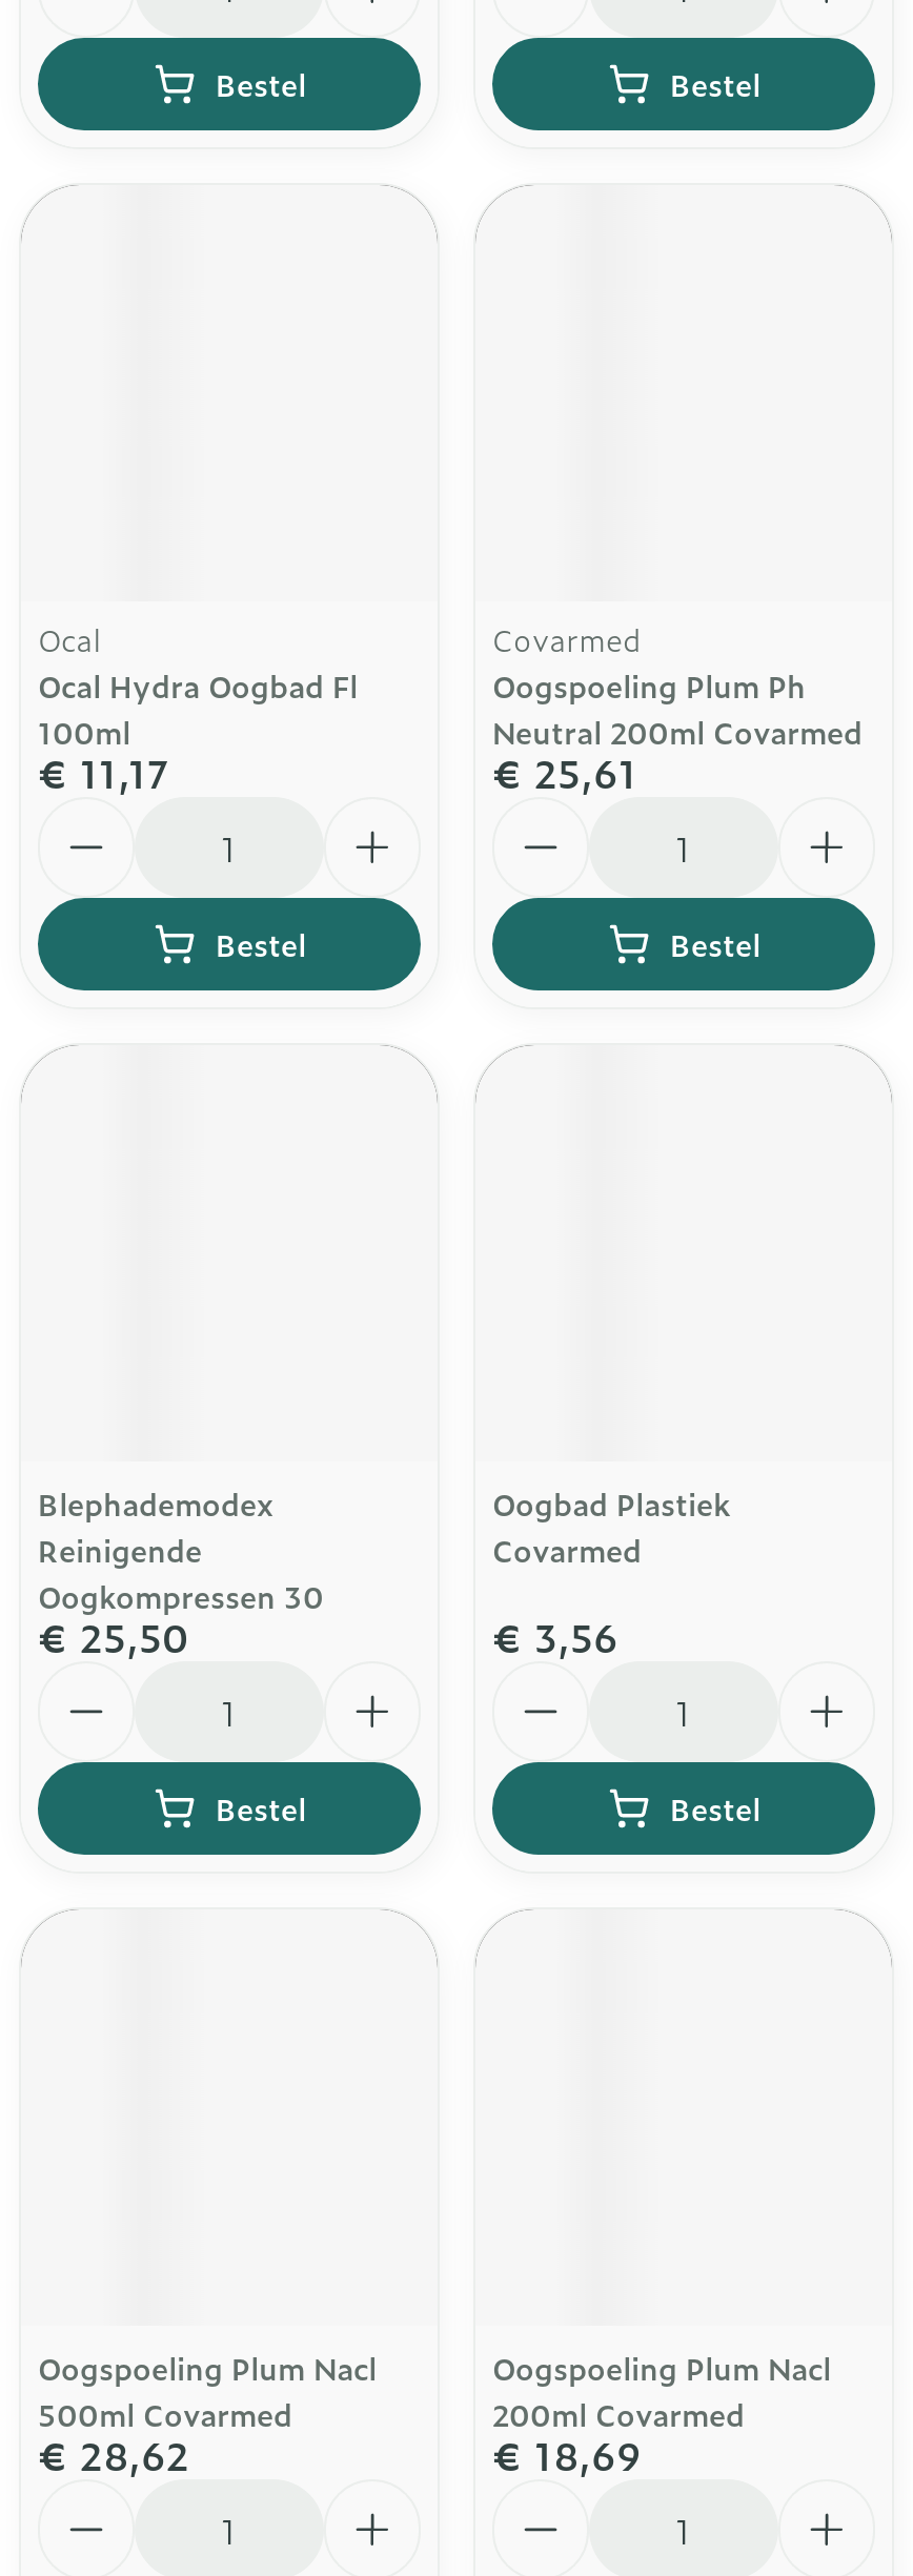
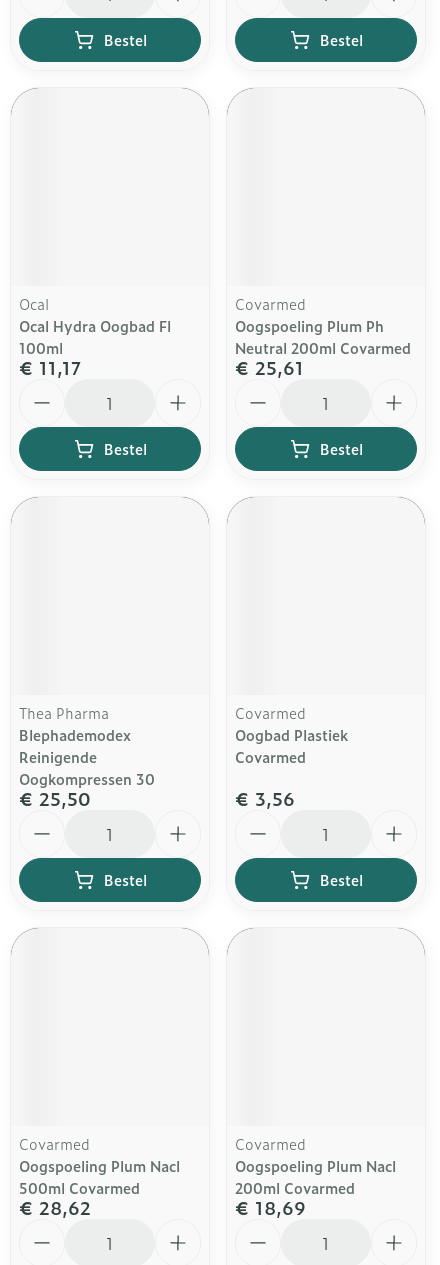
+ Thea Pharma

+ Covarmed

+ Covarmed

+ Covarmed
